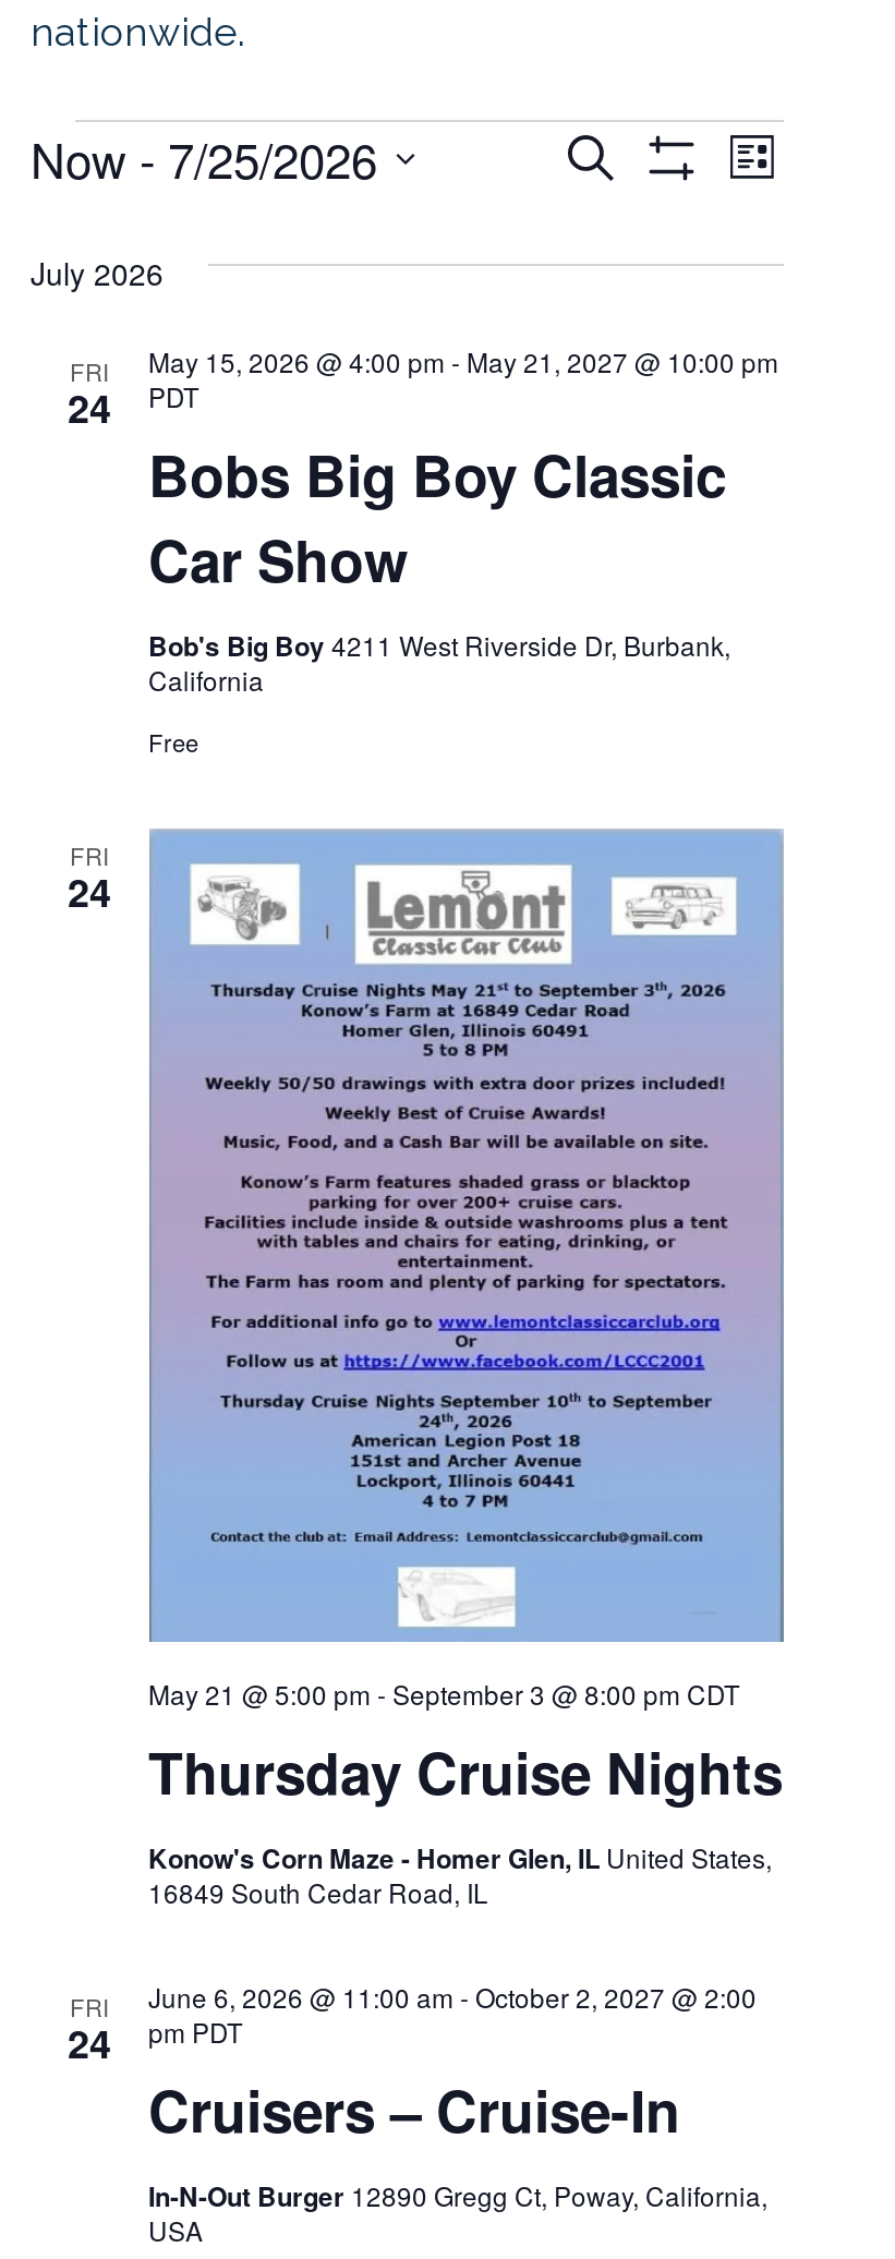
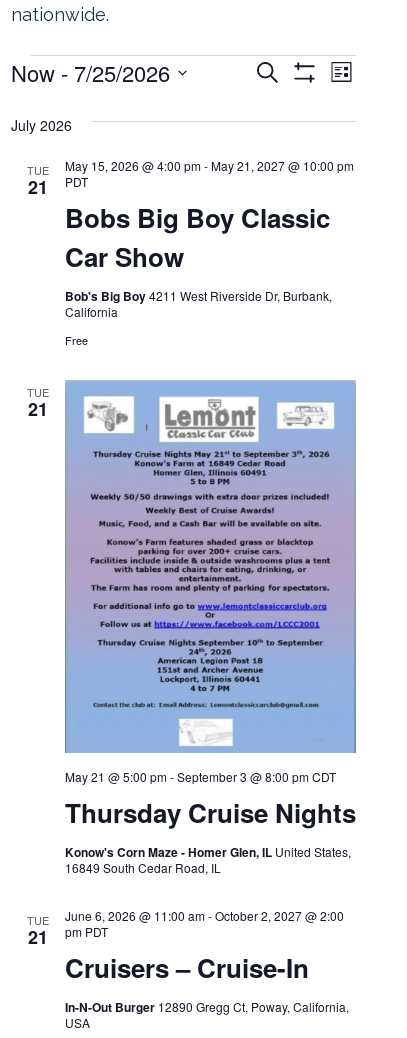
- FRI
- 24
+ TUE
+ 21

- FRI
- 24
+ TUE
+ 21

- FRI
- 24
+ TUE
+ 21
